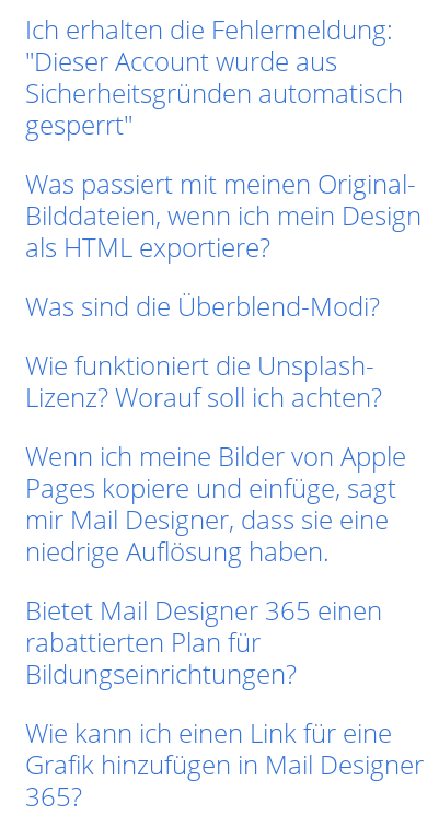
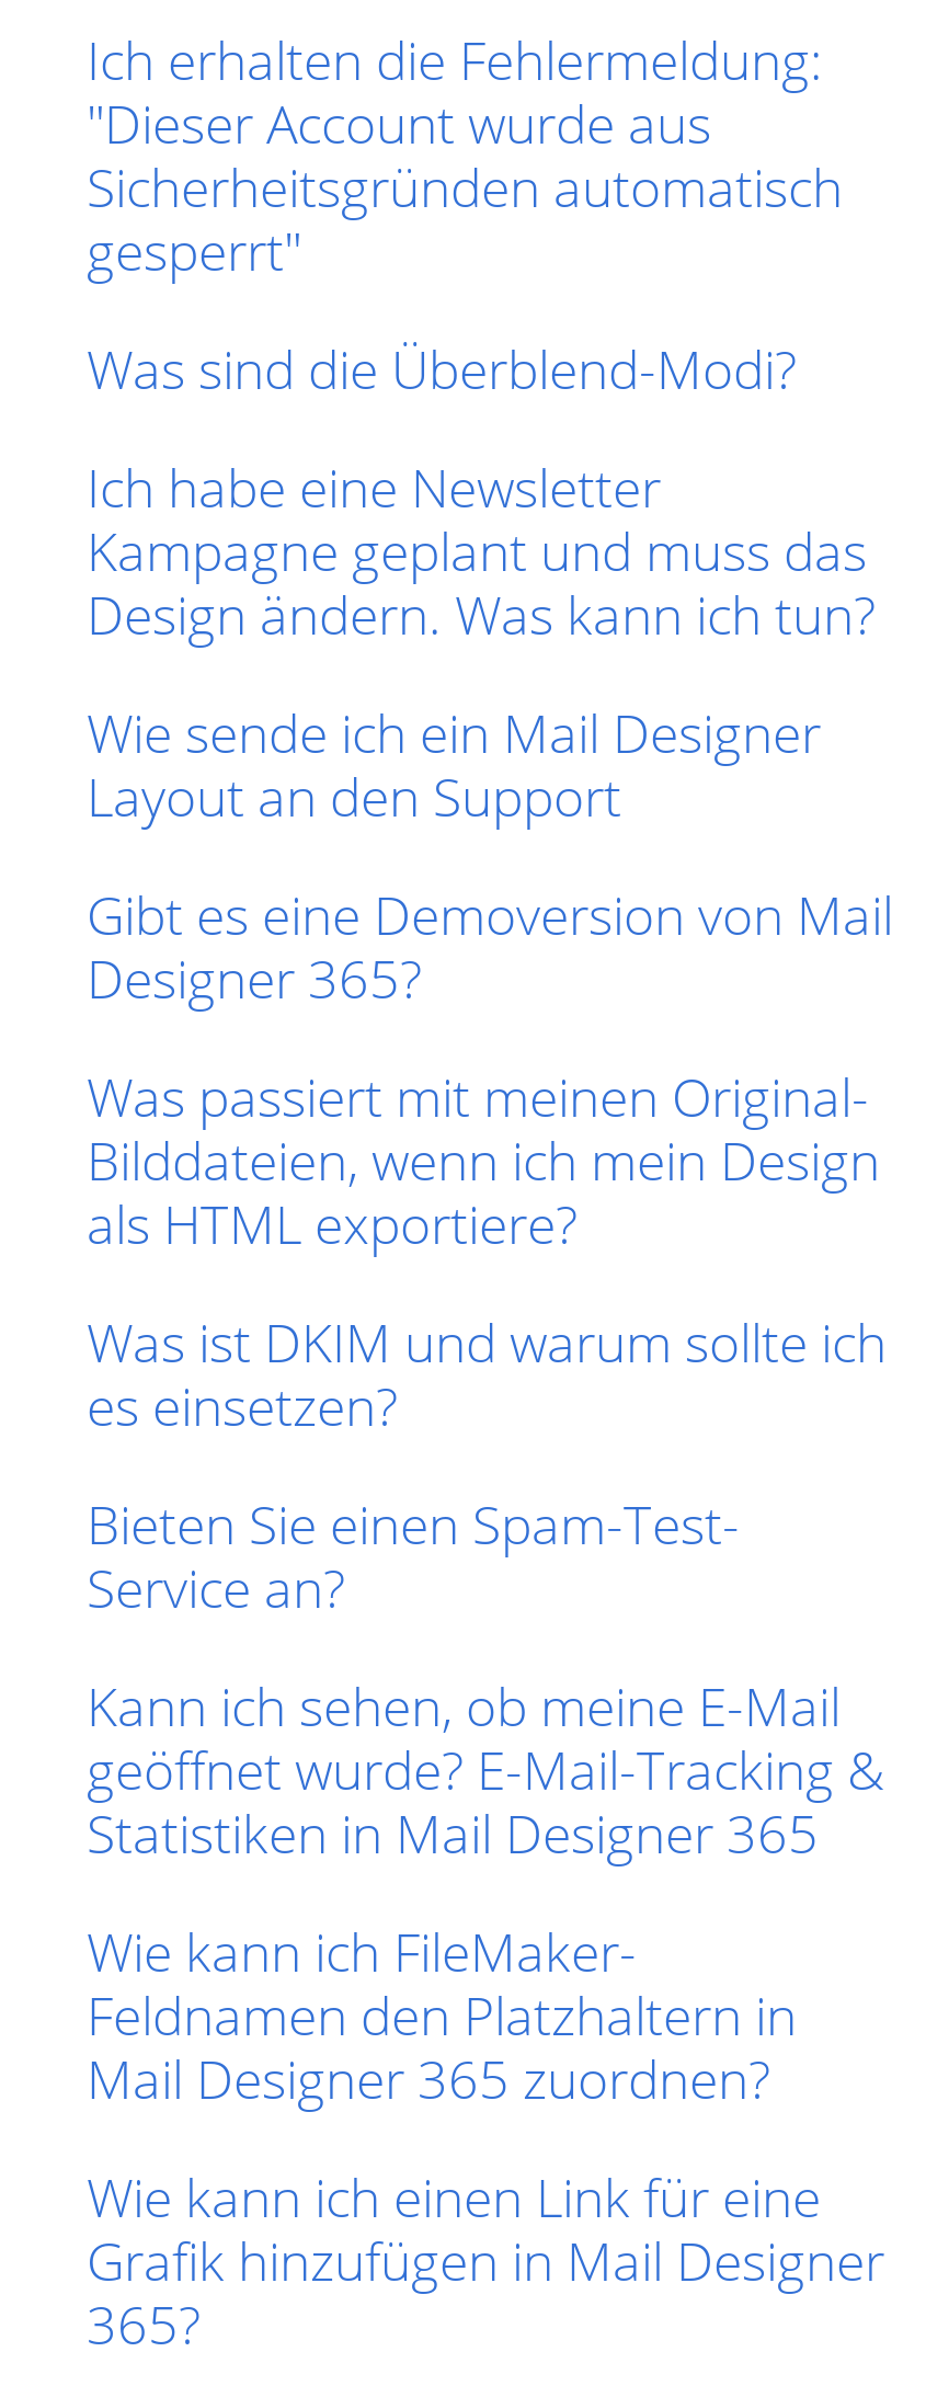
+ Ich habe eine Newsletter
+ Kampagne geplant und muss das
+ Design ändern. Was kann ich tun?
+ Wie sende ich ein Mail Designer
+ Layout an den Support
+ Gibt es eine Demoversion von Mail
+ Designer 365?

+ Was ist DKIM und warum sollte ich
+ es einsetzen?

moved up: Was sind die Überblend-Modi?

- Wie funktioniert die Unsplash-
- Lizenz? Worauf soll ich achten?
+ Bieten Sie einen Spam-Test-
+ Service an?

- Wenn ich meine Bilder von Apple
- Pages kopiere und einfüge, sagt
- mir Mail Designer, dass sie eine
- niedrige Auflösung haben.
+ Kann ich sehen, ob meine E-Mail
+ geöffnet wurde? E-Mail-Tracking &
+ Statistiken in Mail Designer 365

- Bietet Mail Designer 365 einen
- rabattierten Plan für
- Bildungseinrichtungen?
+ Wie kann ich FileMaker-
+ Feldnamen den Platzhaltern in
+ Mail Designer 365 zuordnen?
